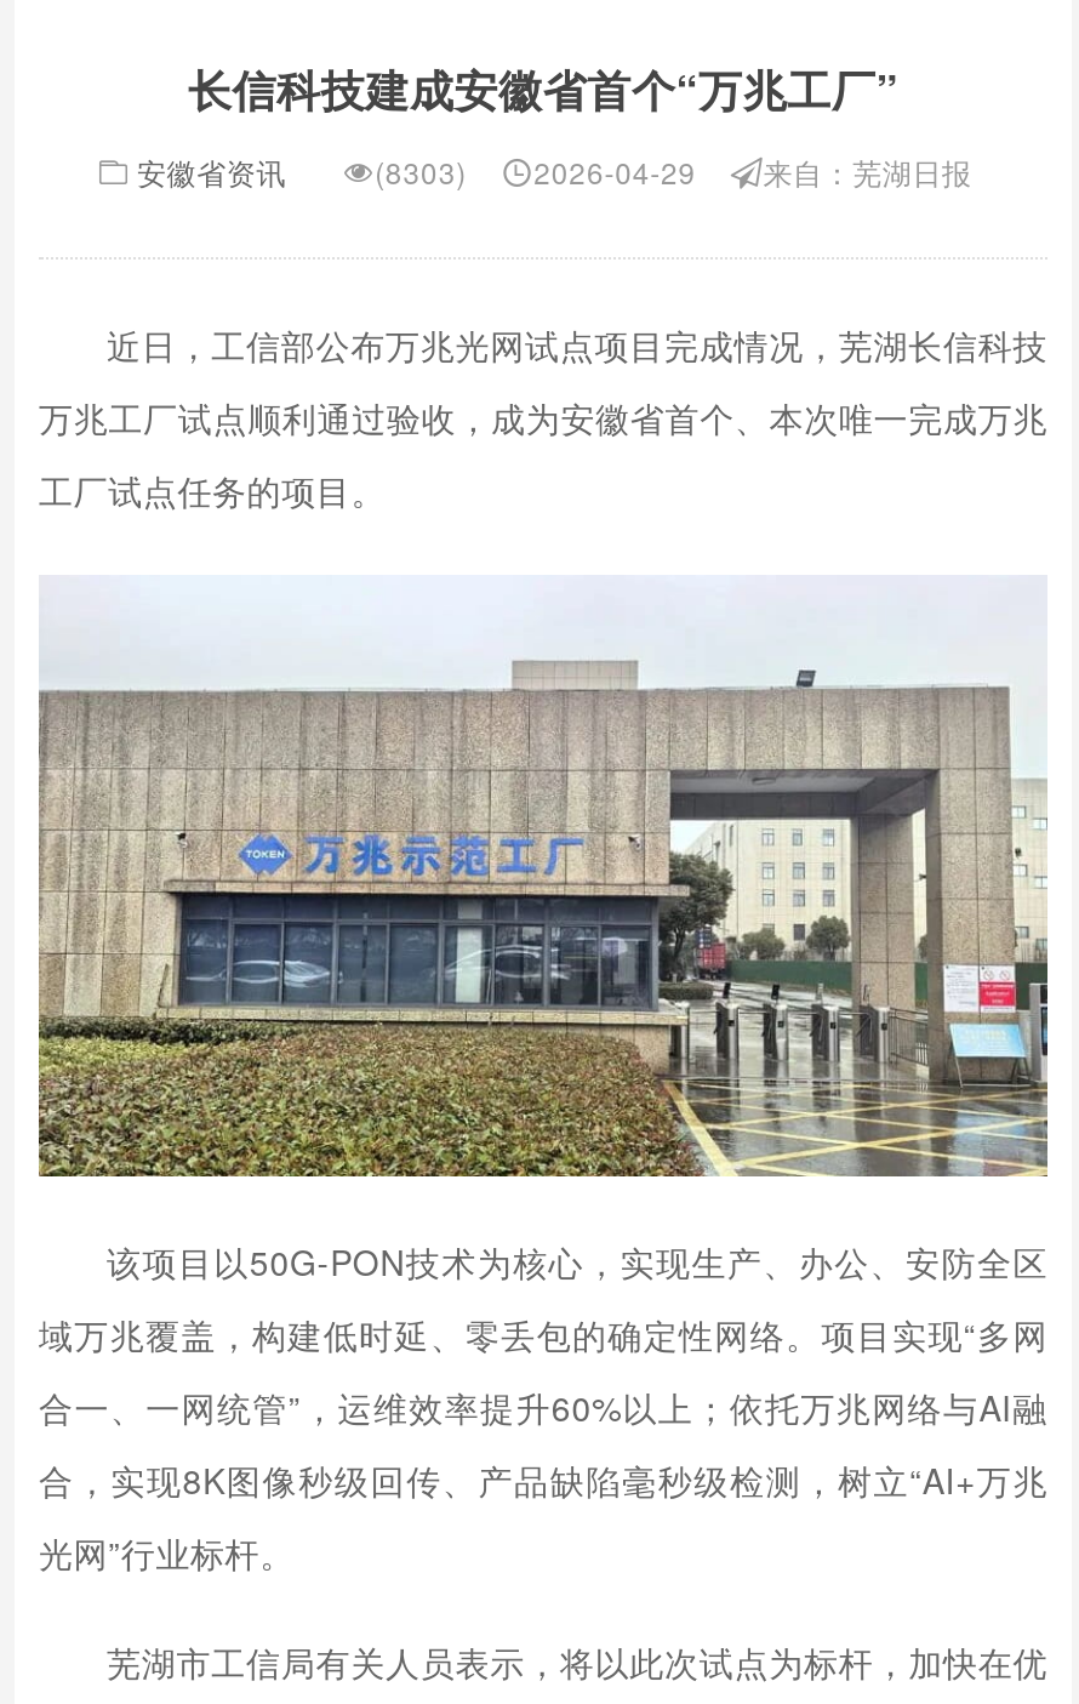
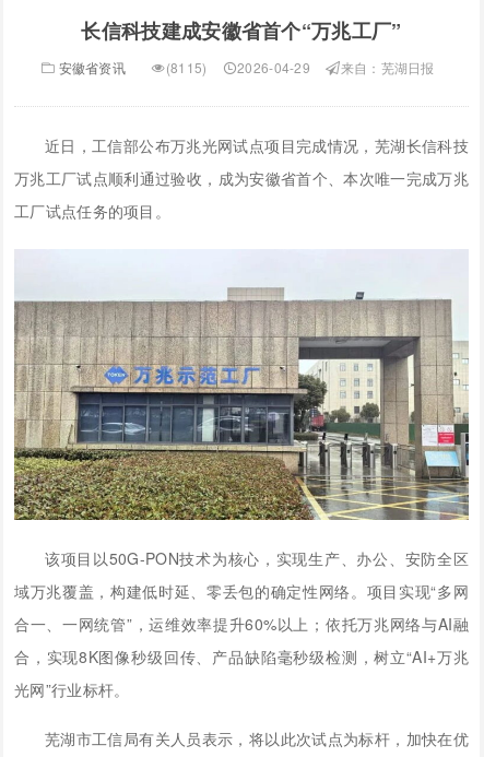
- (8303) 2026-04-29 来自：芜湖日报
+ (8115) 2026-04-29 来自：芜湖日报
